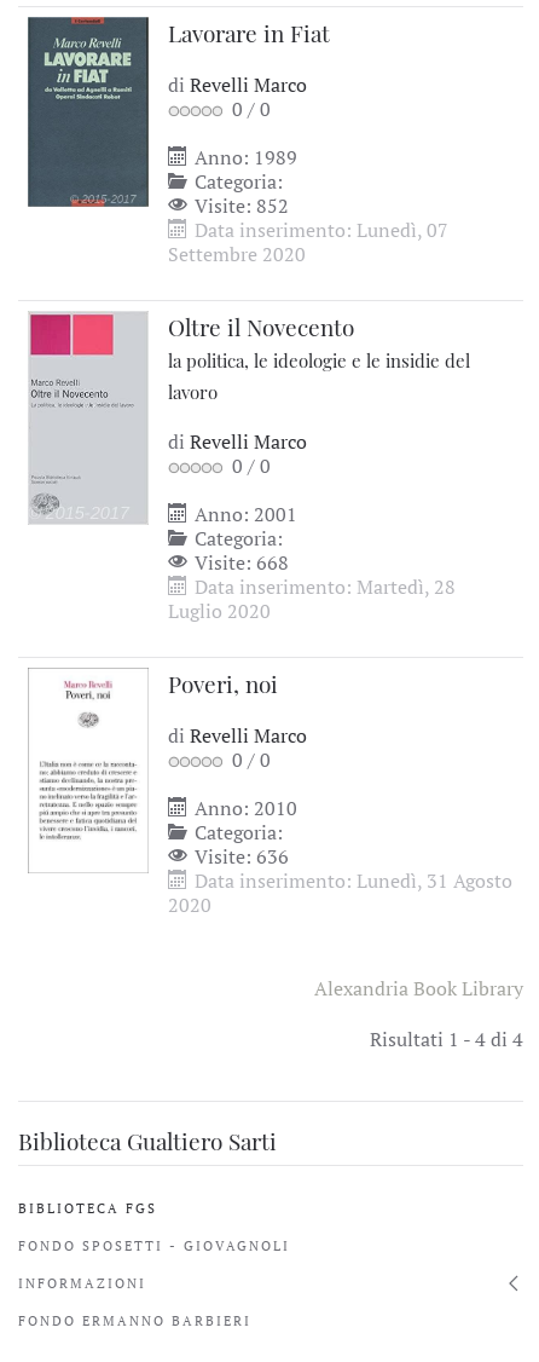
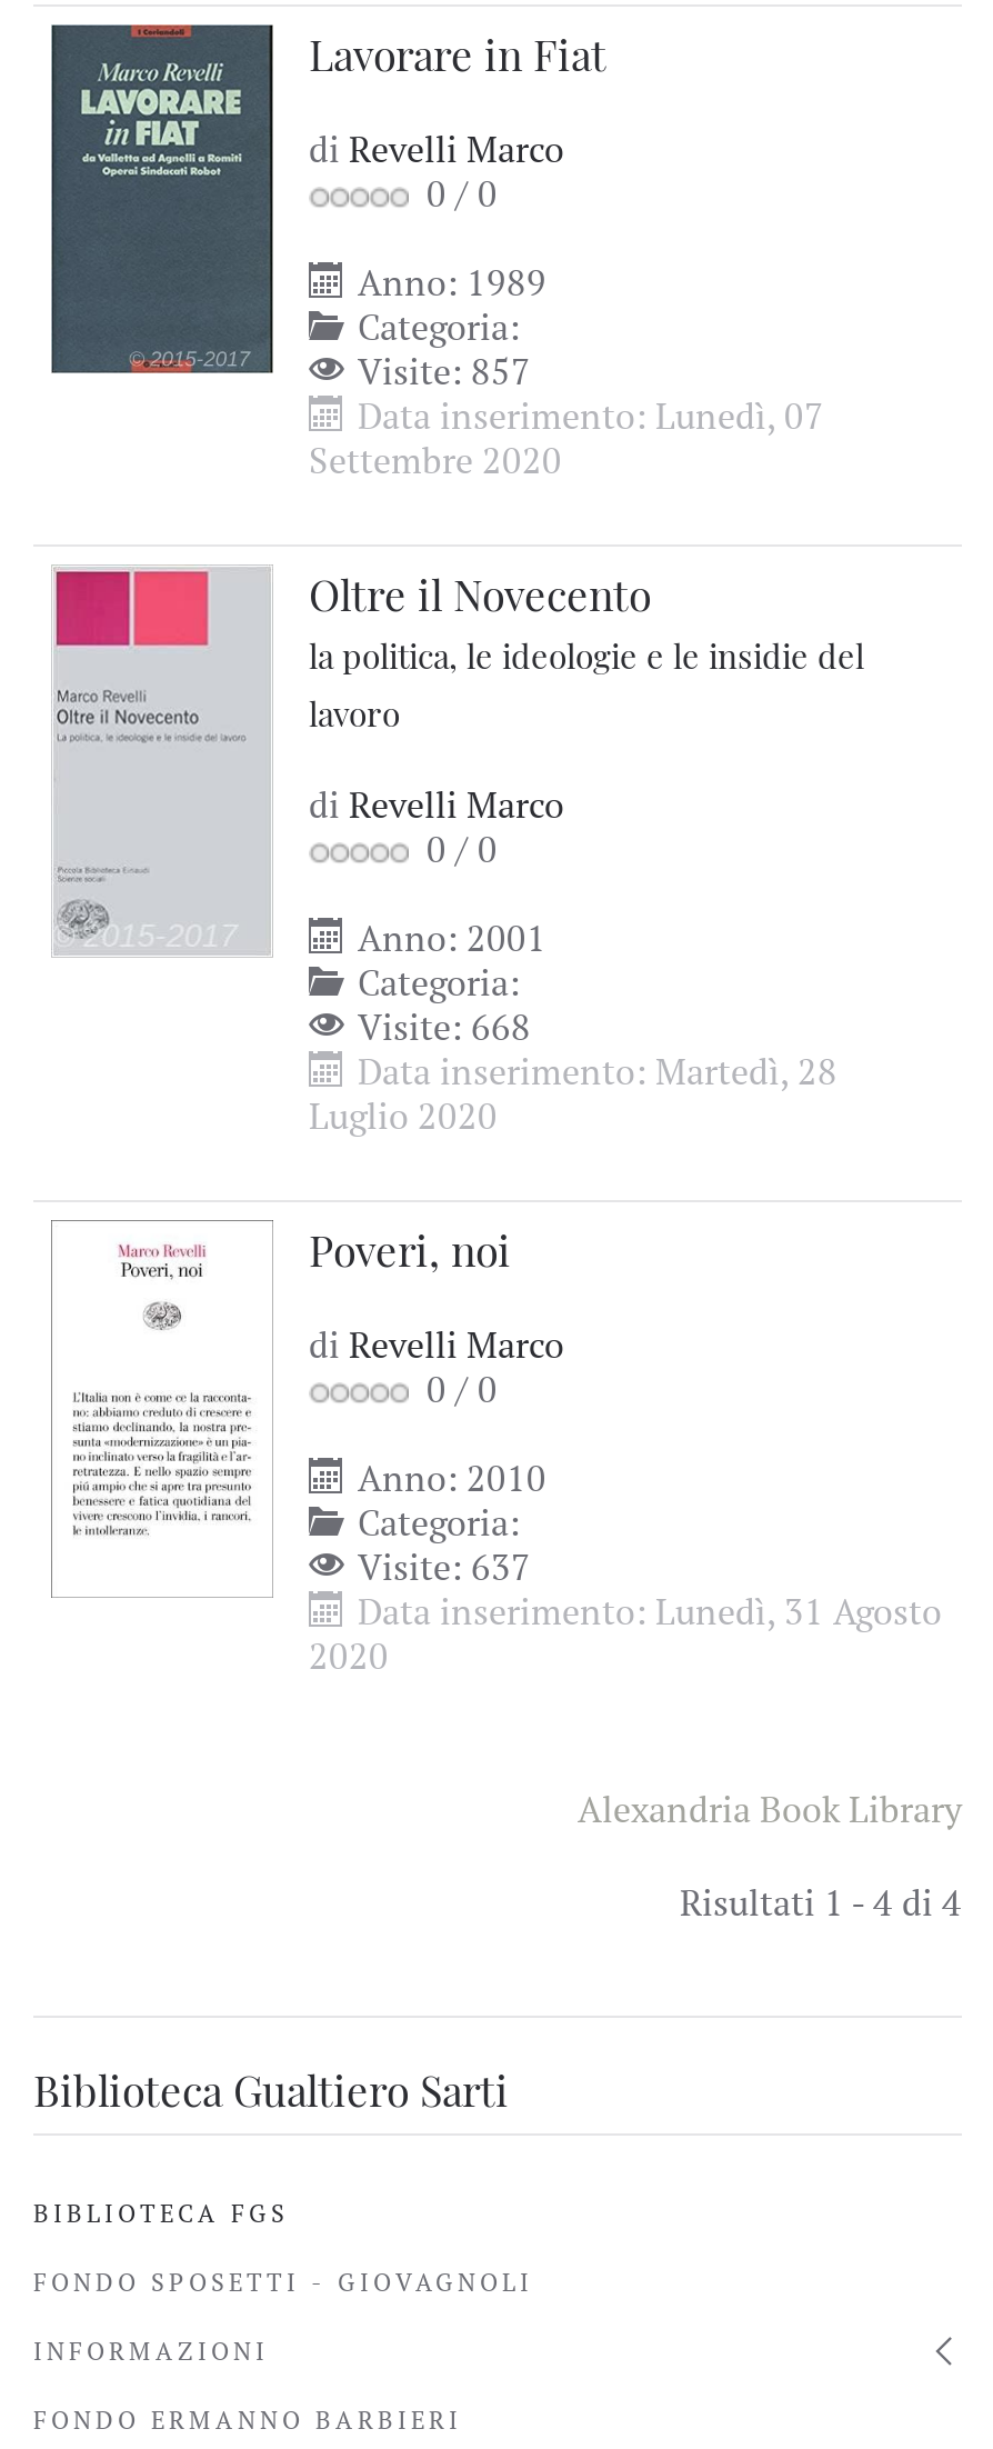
- Visite: 852
+ Visite: 857

- Visite: 636
+ Visite: 637
